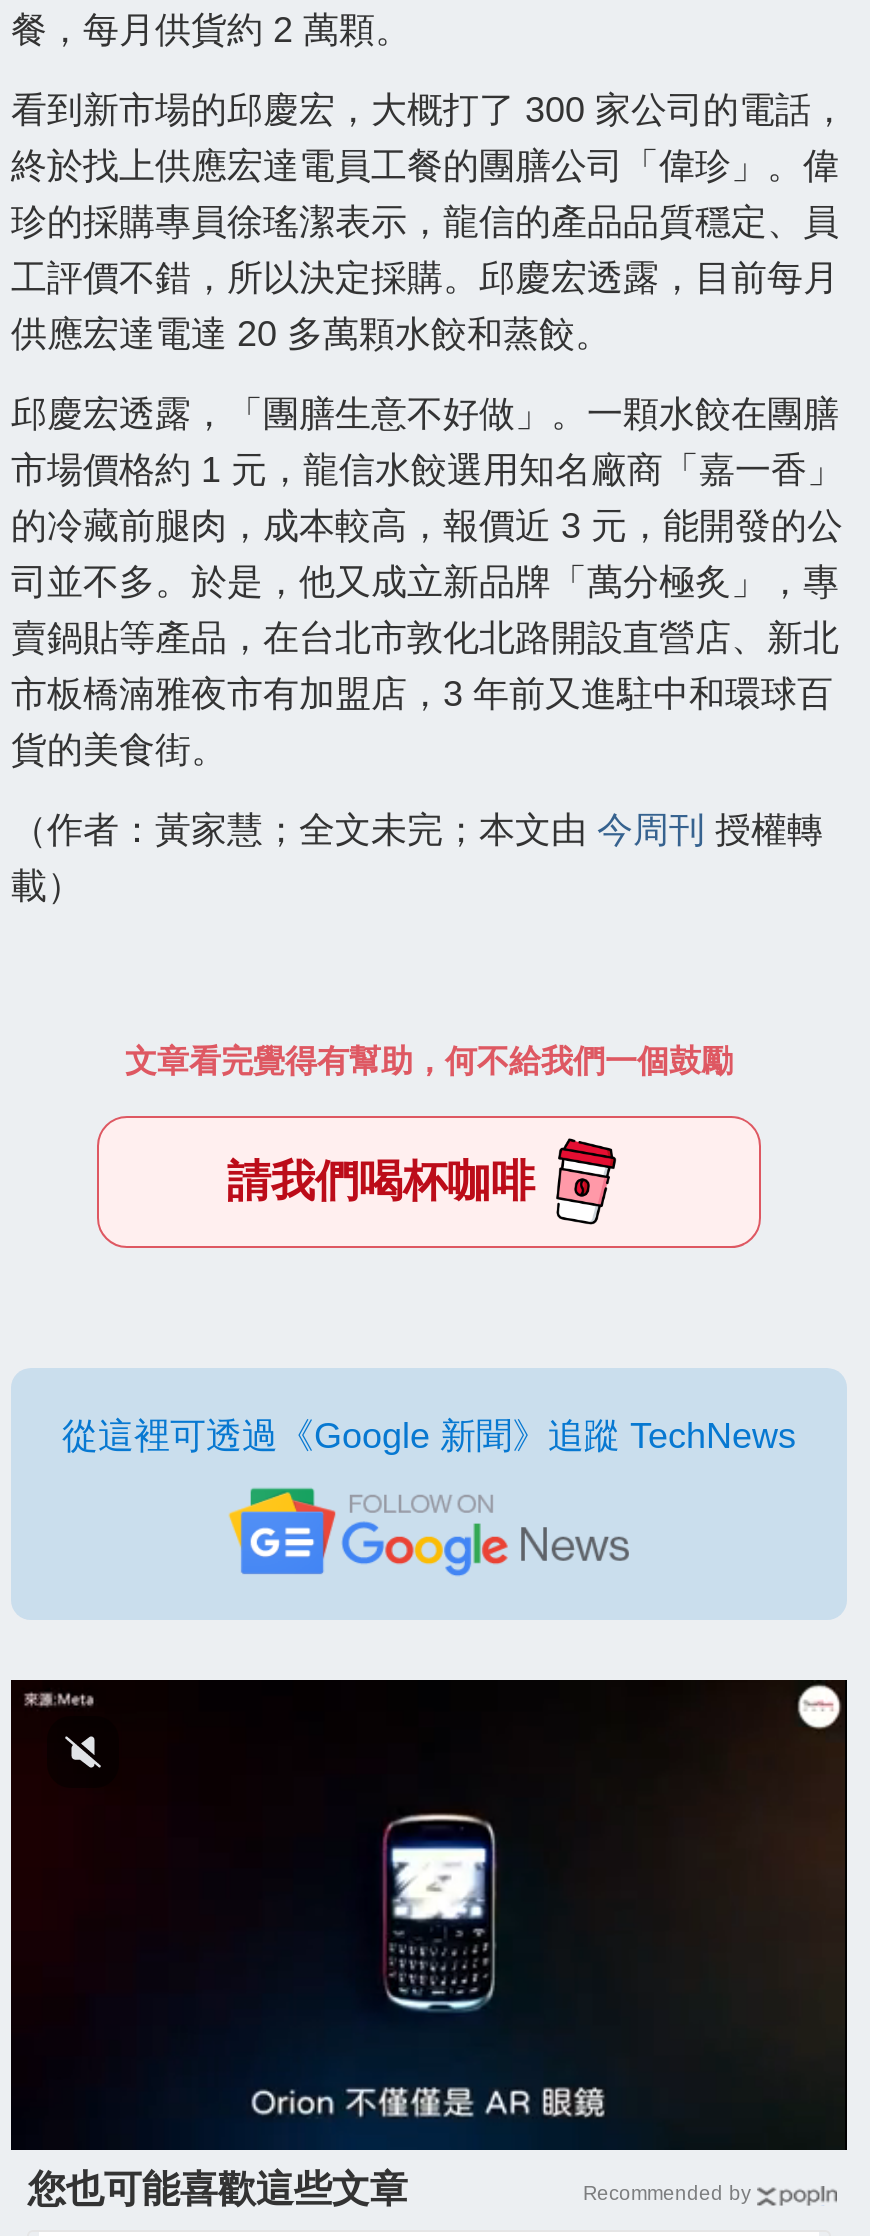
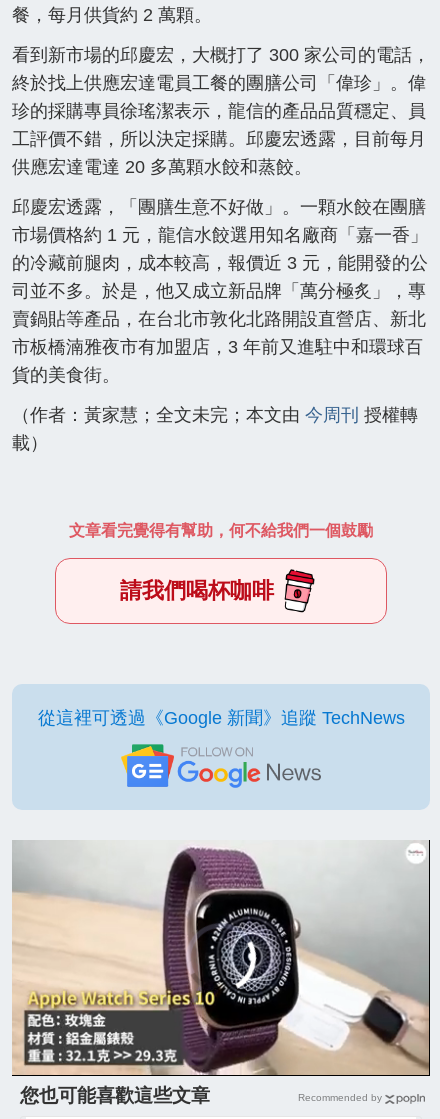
- [image]
+ [image]
